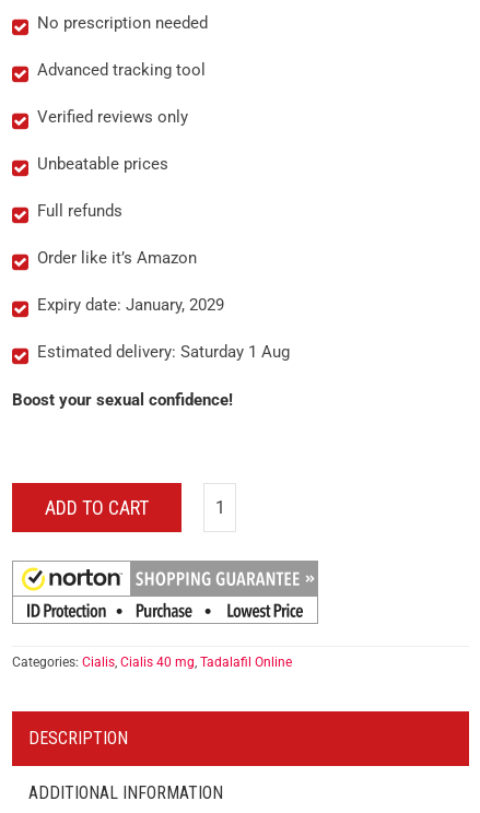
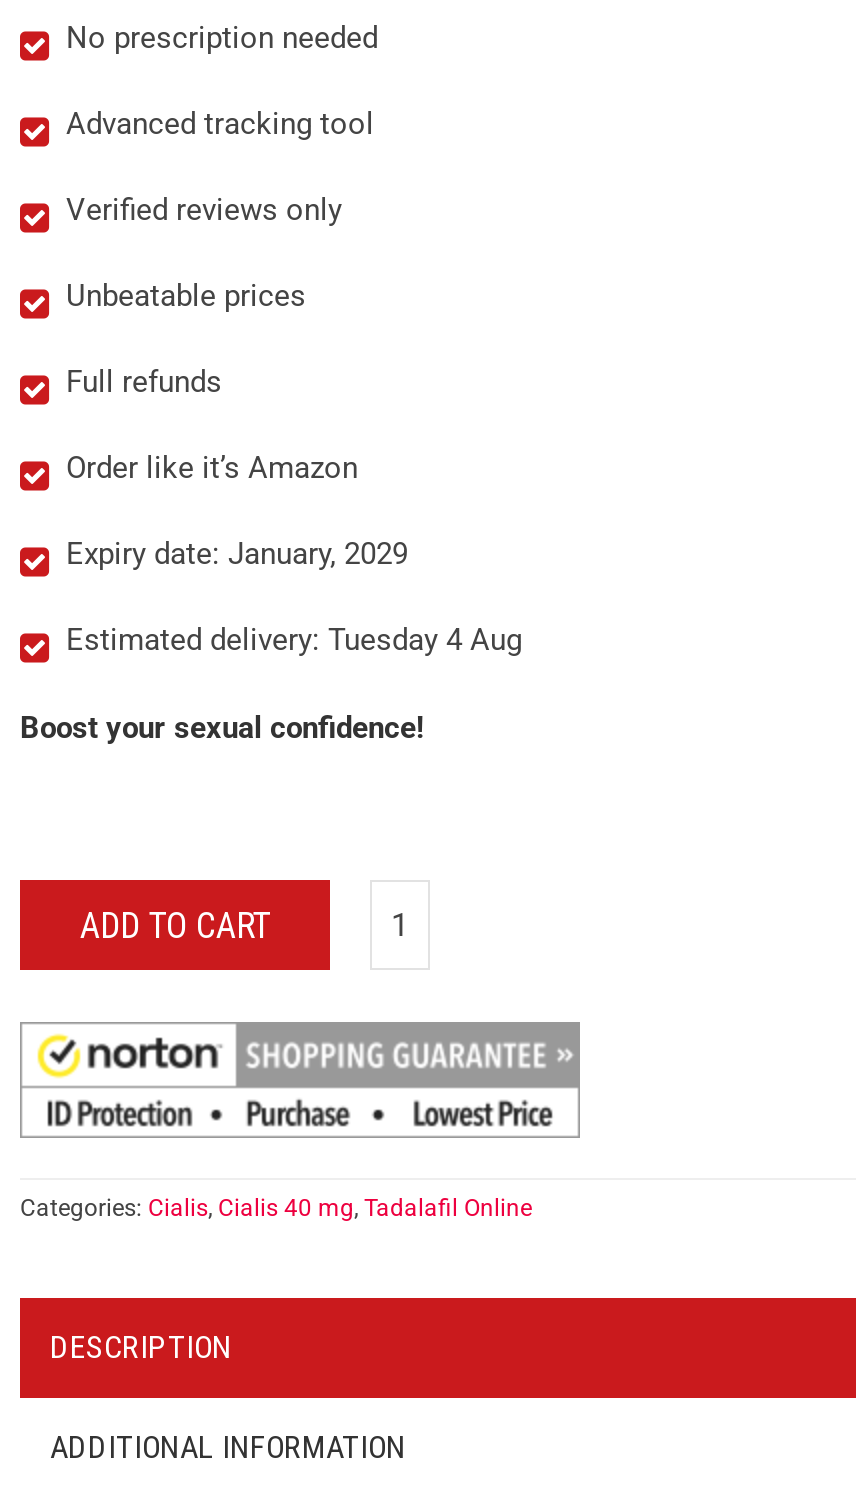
- Estimated delivery: Saturday 1 Aug
+ Estimated delivery: Tuesday 4 Aug
